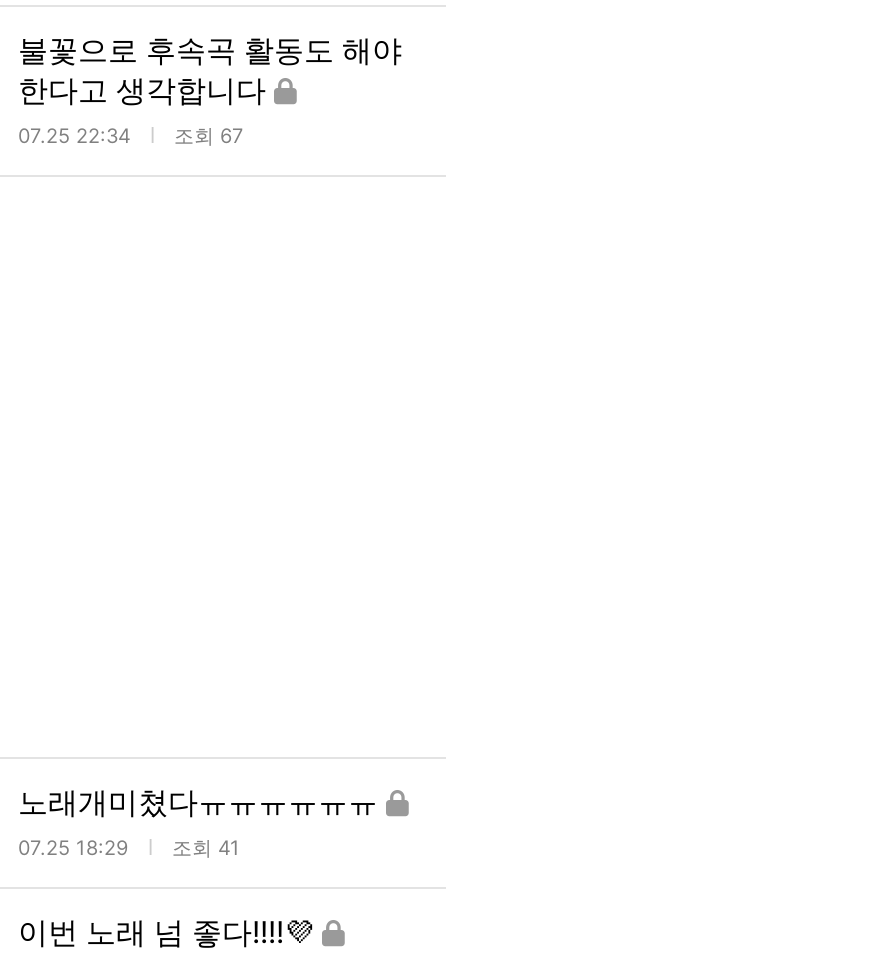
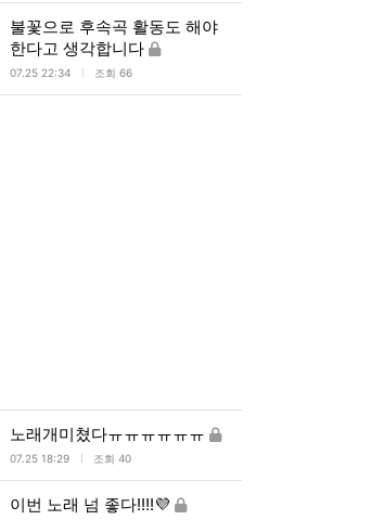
- 07.25 22:34 조회 67
+ 07.25 22:34 조회 66

- 07.25 18:29 조회 41
+ 07.25 18:29 조회 40
